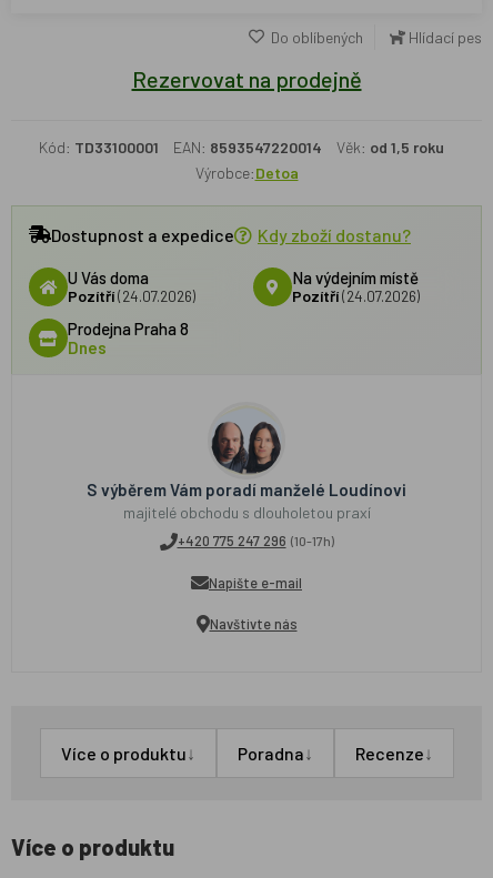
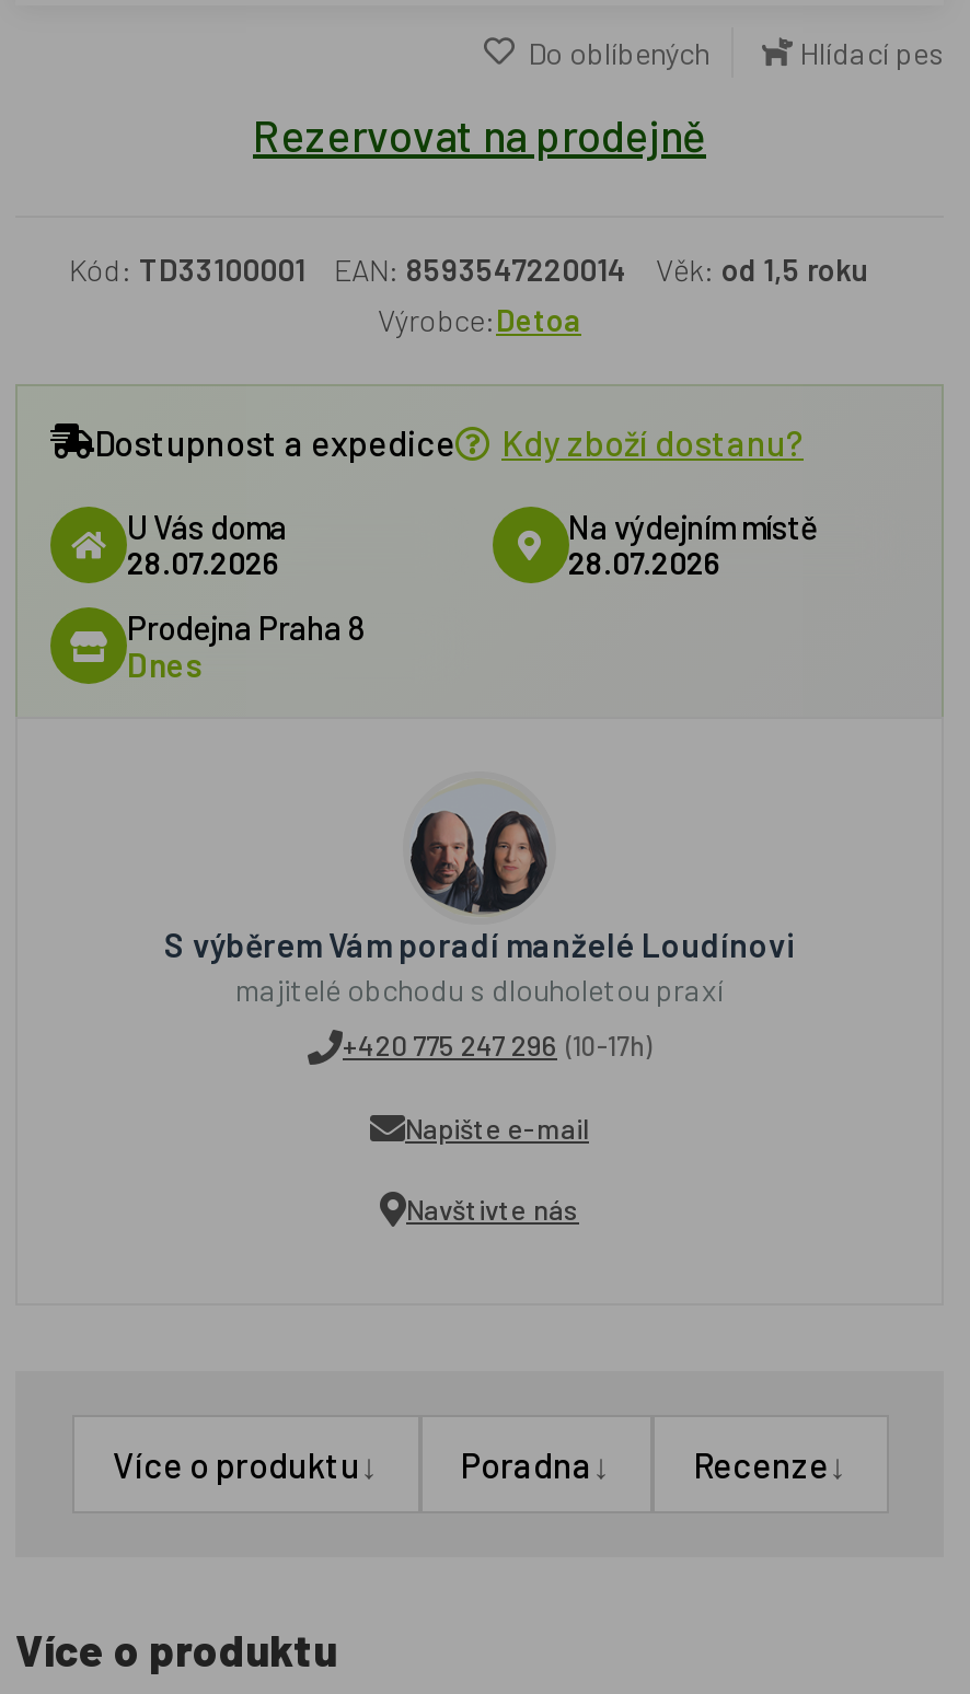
- Pozítří (24.07.2026)
+ 28.07.2026

- Pozítří (24.07.2026)
+ 28.07.2026
